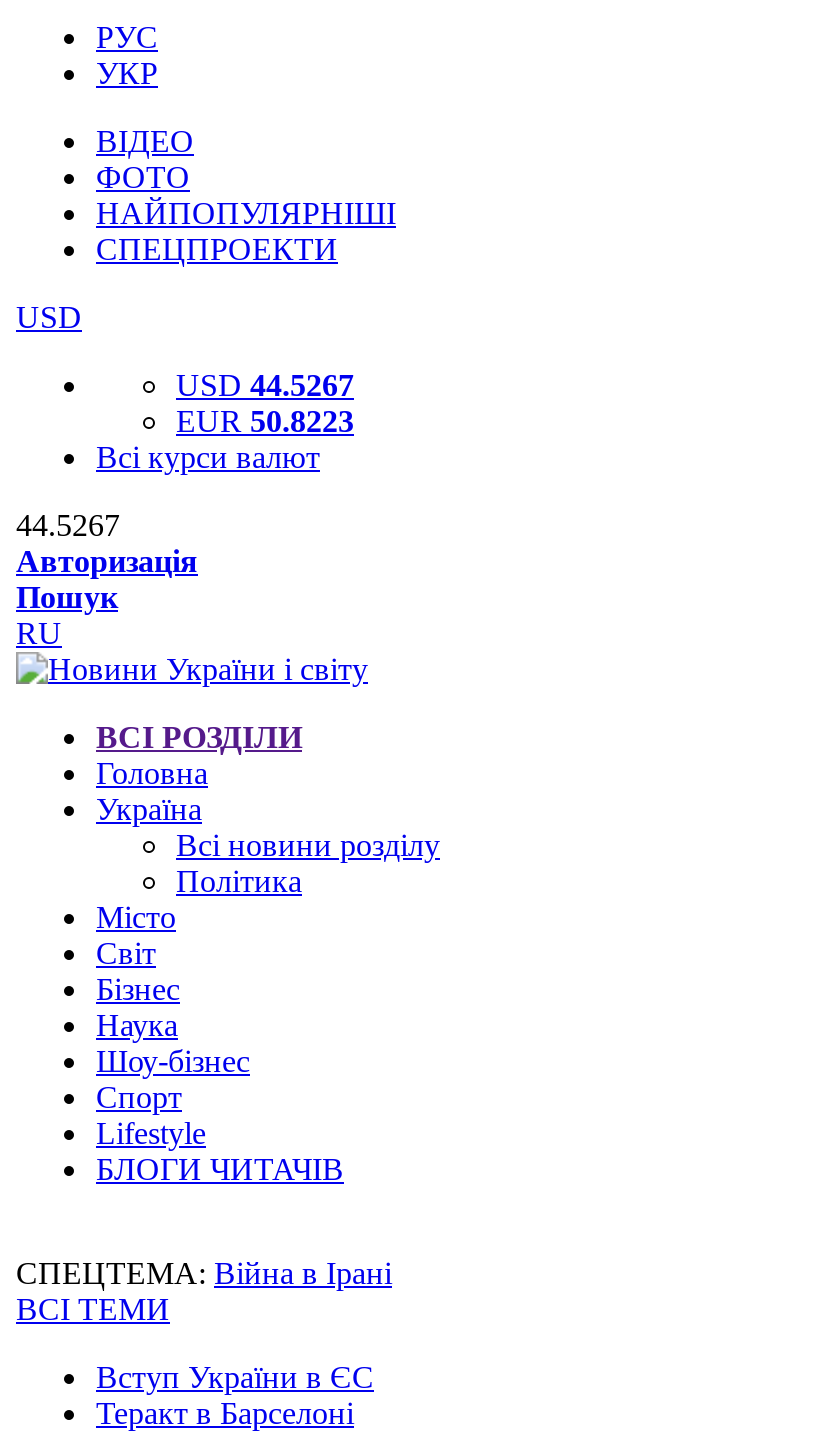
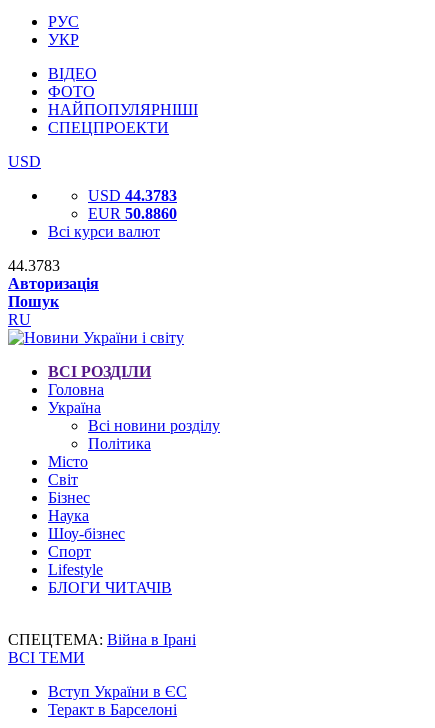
- USD 44.5267
+ USD 44.3783

- EUR 50.8223
+ EUR 50.8860

- 44.5267
+ 44.3783
